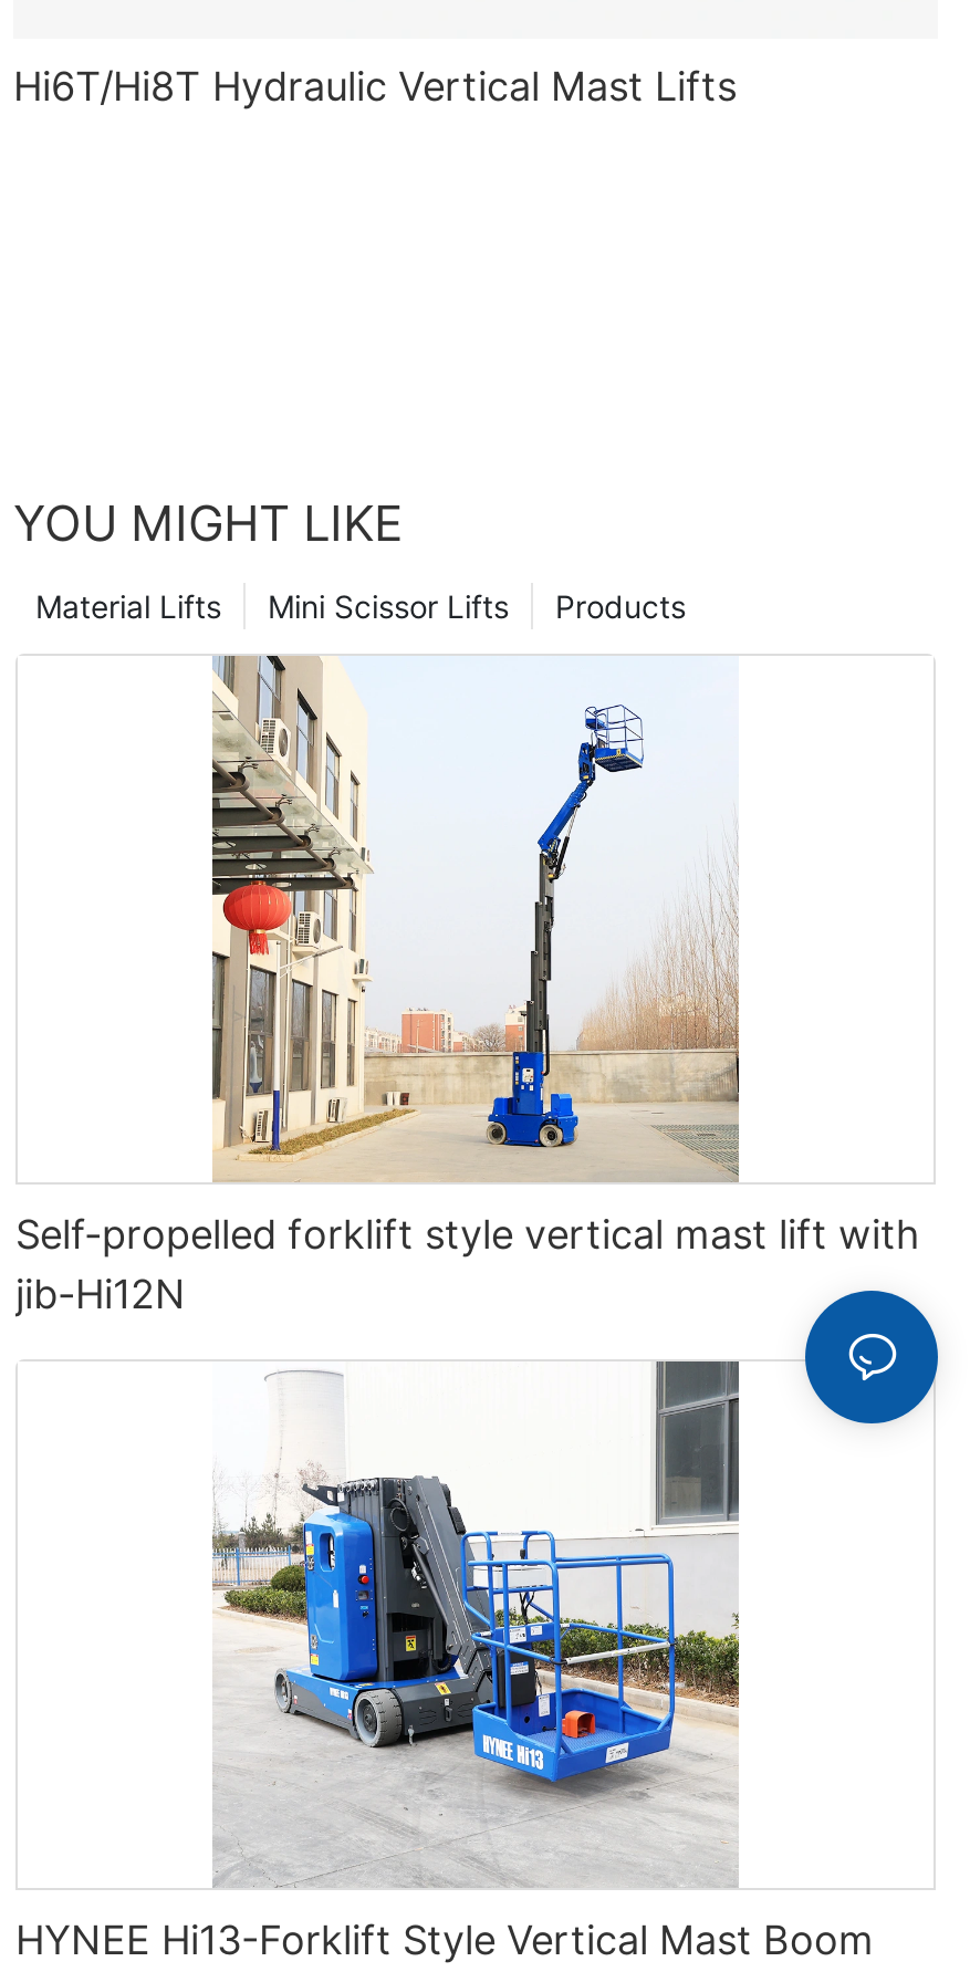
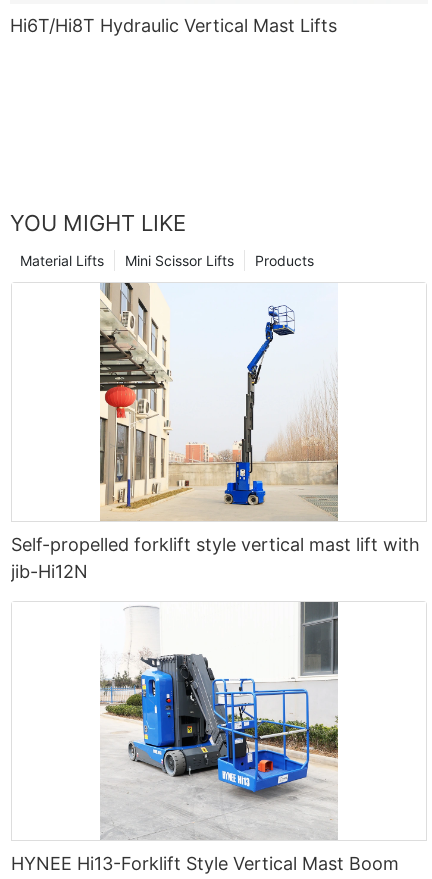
- [image]
